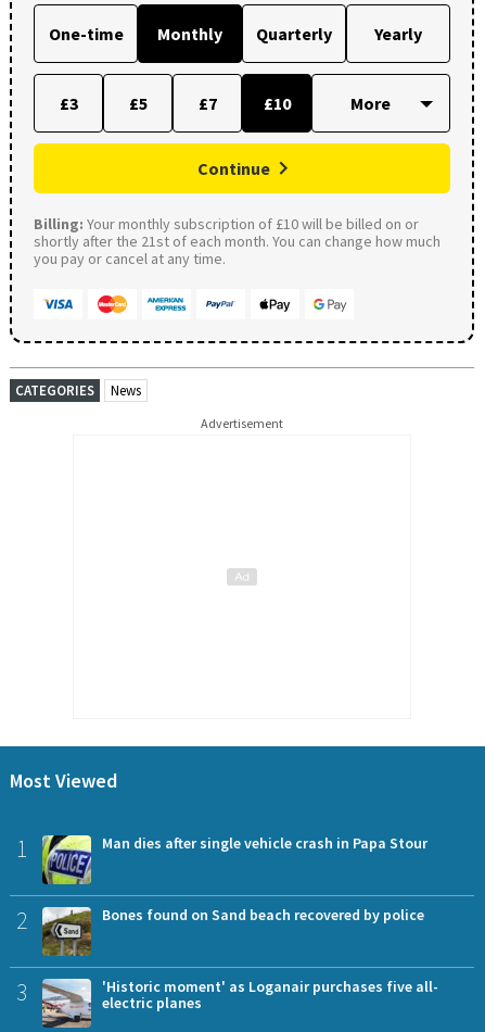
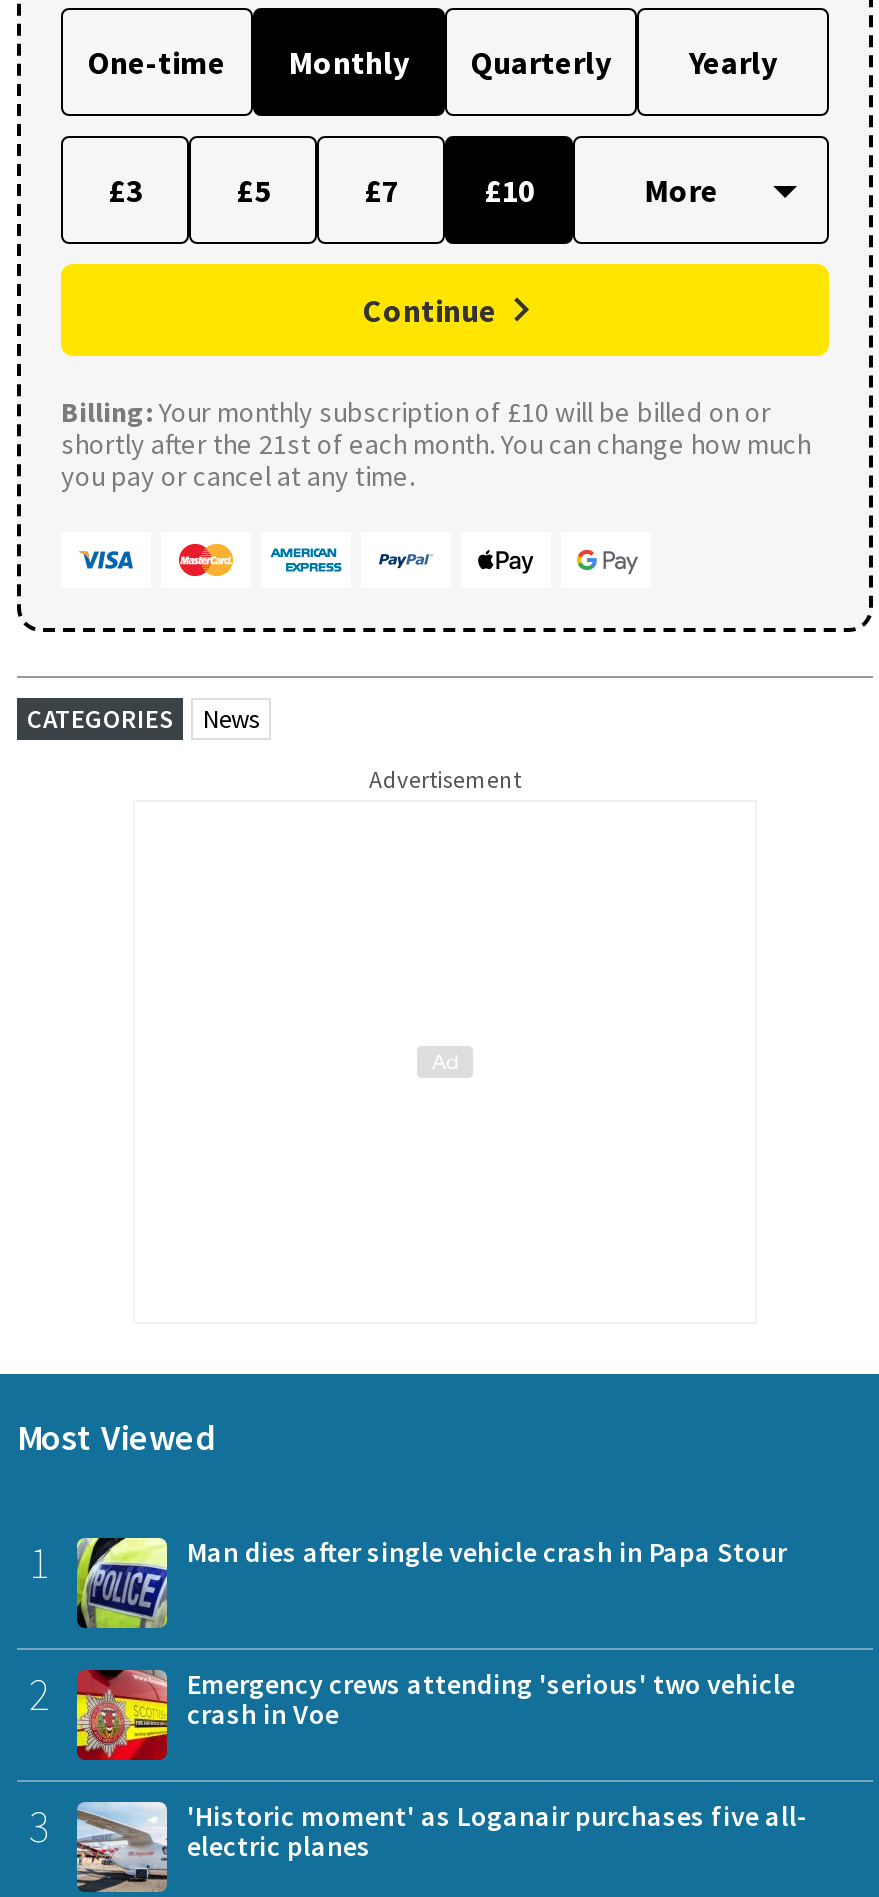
- [image]
- Bones found on Sand beach recovered by police
+ [image]
+ Emergency crews attending 'serious' two vehicle
+ crash in Voe
